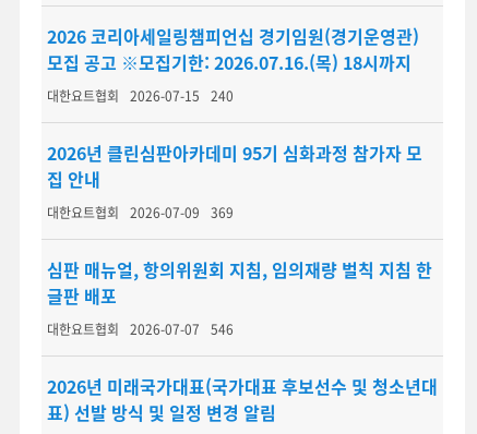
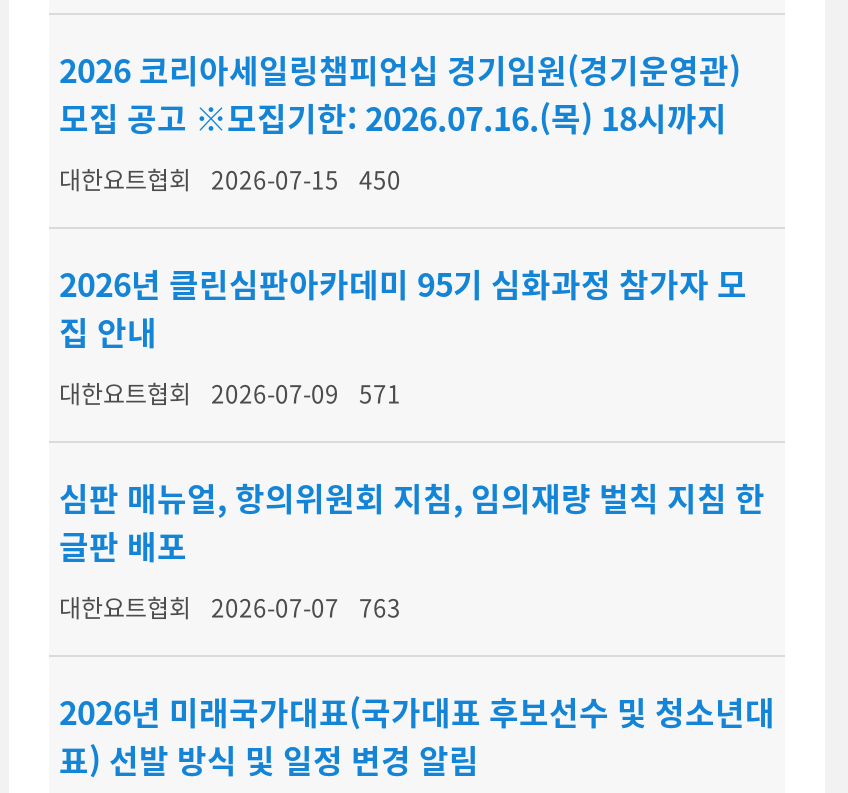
- 대한요트협회 2026-07-15 240
+ 대한요트협회 2026-07-15 450

- 대한요트협회 2026-07-09 369
+ 대한요트협회 2026-07-09 571

- 대한요트협회 2026-07-07 546
+ 대한요트협회 2026-07-07 763
